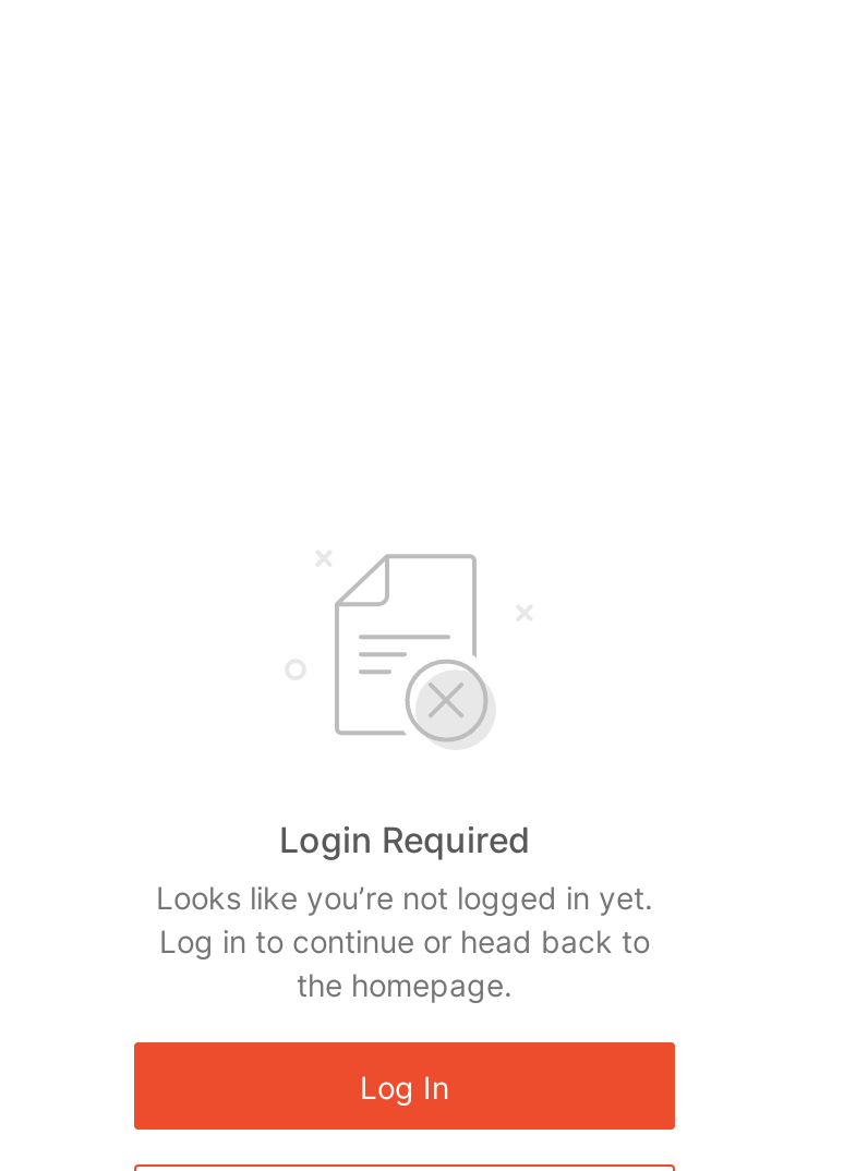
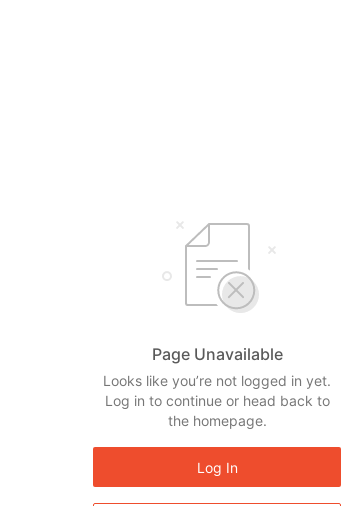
- Login Required
+ Page Unavailable
